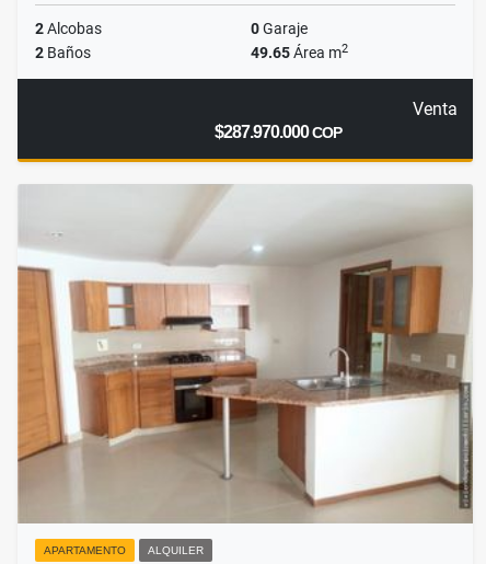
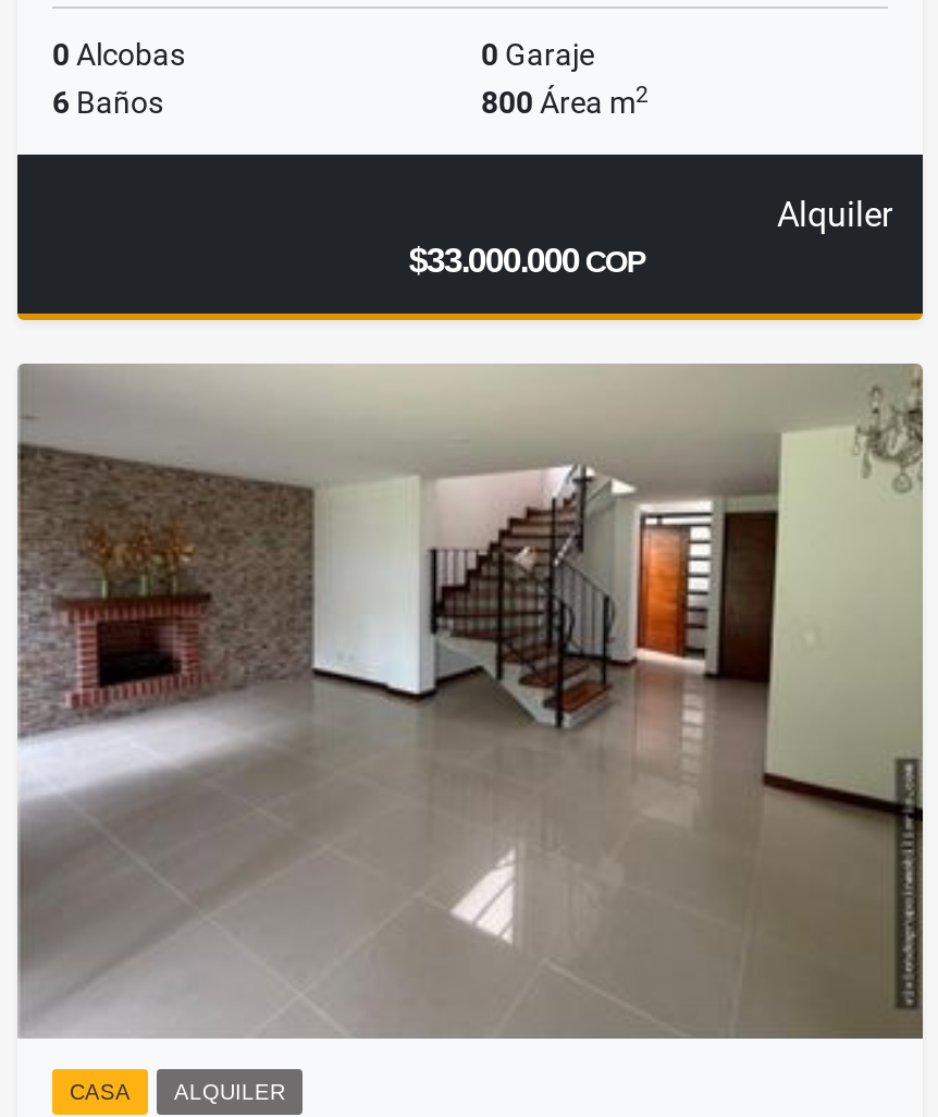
- 2 Alcobas
+ 0 Alcobas

- 2 Baños
- 49.65 Área m2
+ 6 Baños
+ 800 Área m2

- Venta
- $287.970.000 COP
+ Alquiler
+ $33.000.000 COP

- [image]
- APARTAMENTO
+ [image]
+ CASA
